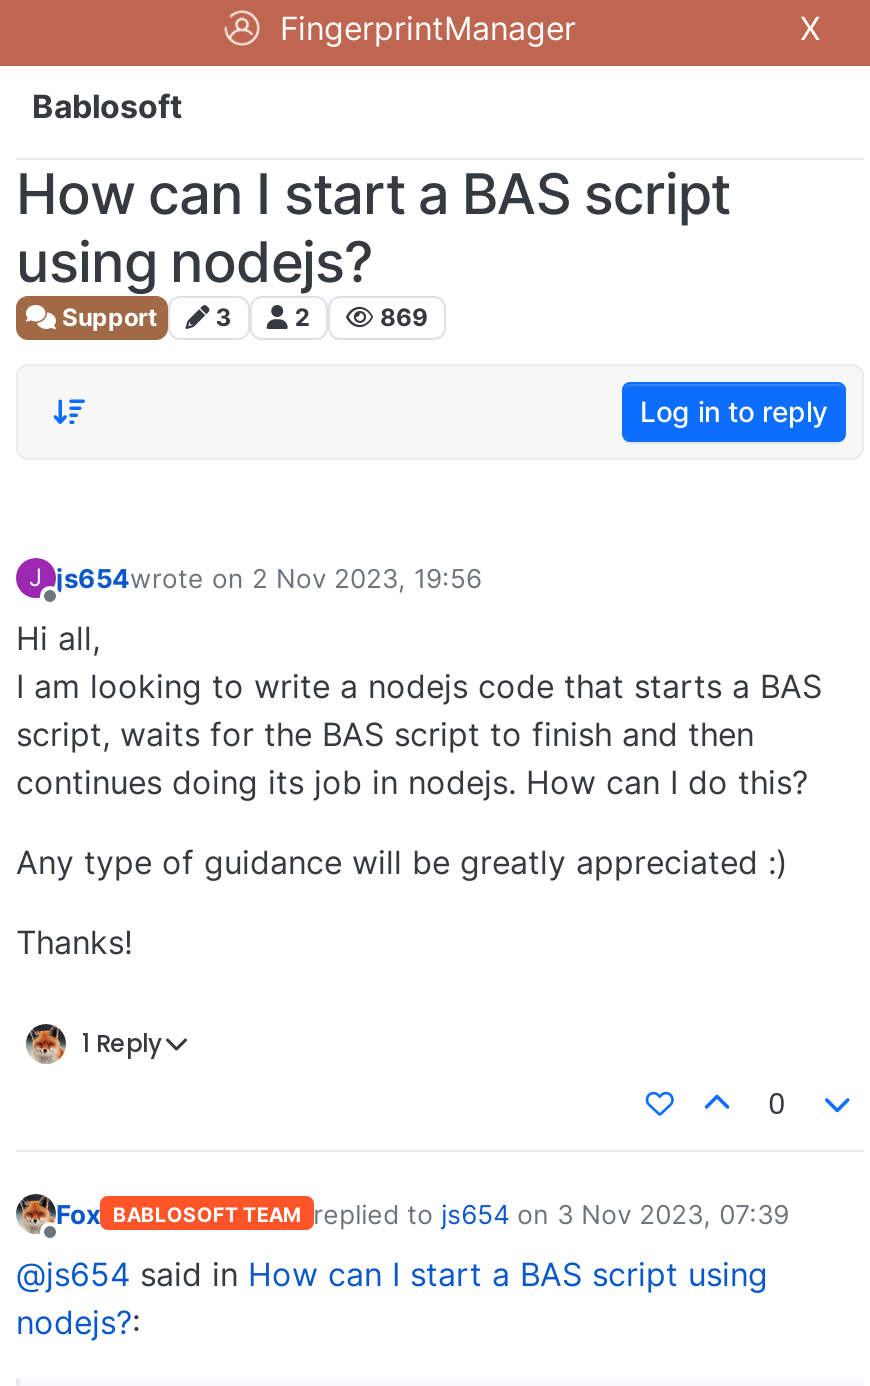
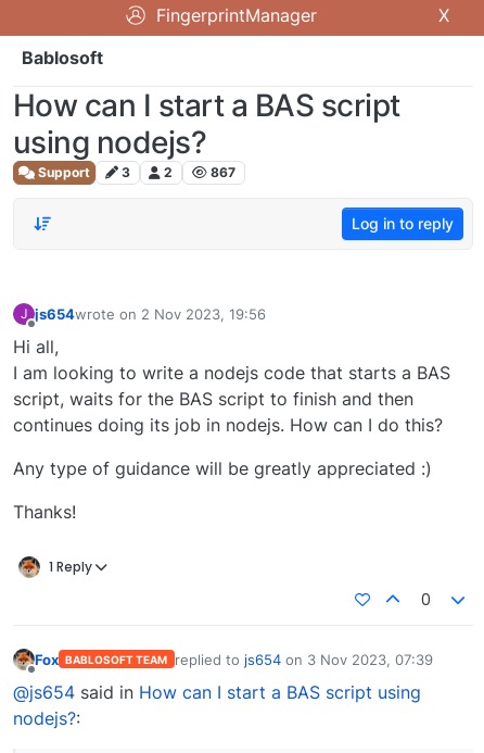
- 869
+ 867
